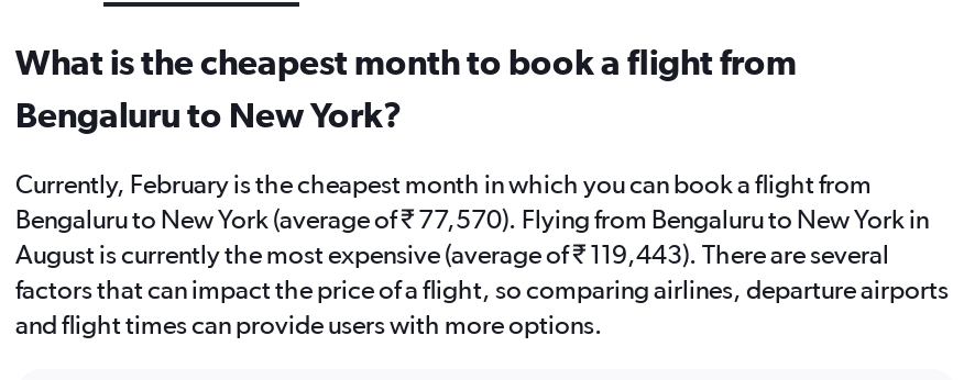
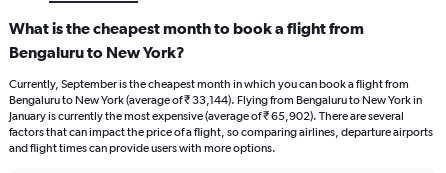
- Currently, February is the cheapest month in which you can book a flight from
+ Currently, September is the cheapest month in which you can book a flight from

- Bengaluru to New York (average of ₹ 77,570). Flying from Bengaluru to New York in
+ Bengaluru to New York (average of ₹ 33,144). Flying from Bengaluru to New York in

- August is currently the most expensive (average of ₹ 119,443). There are several
+ January is currently the most expensive (average of ₹ 65,902). There are several
